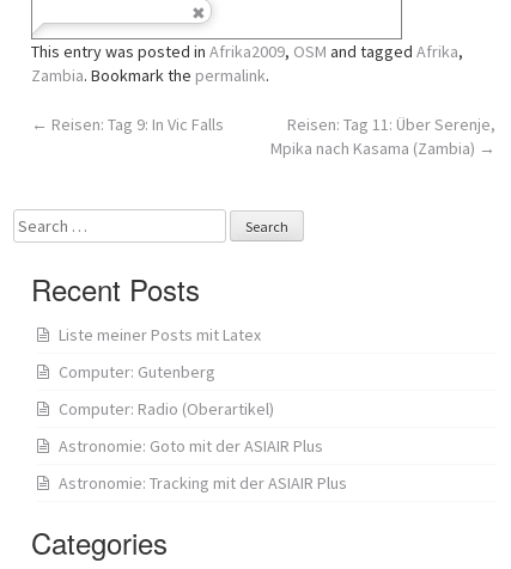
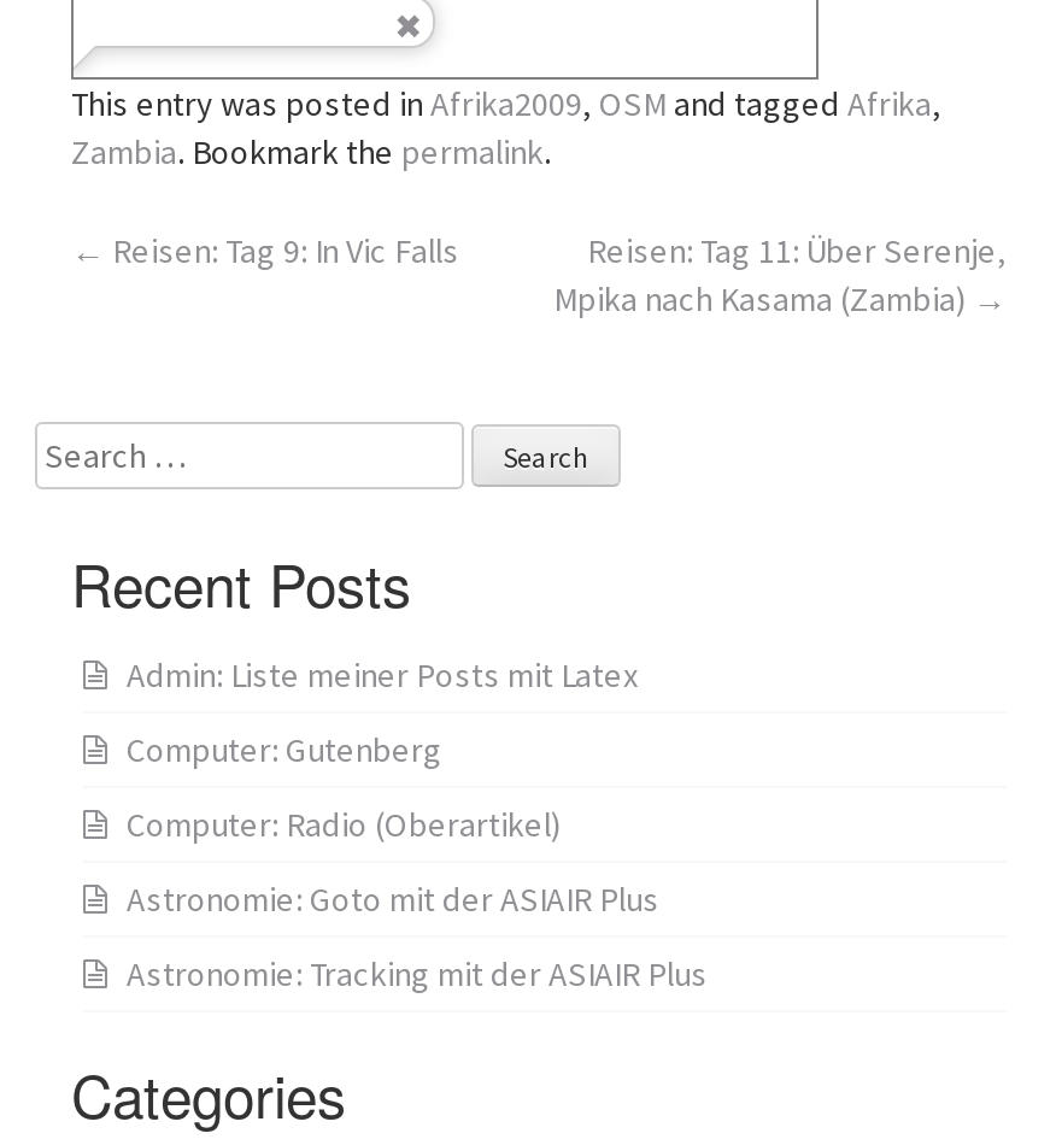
- Liste meiner Posts mit Latex
+ Admin: Liste meiner Posts mit Latex
